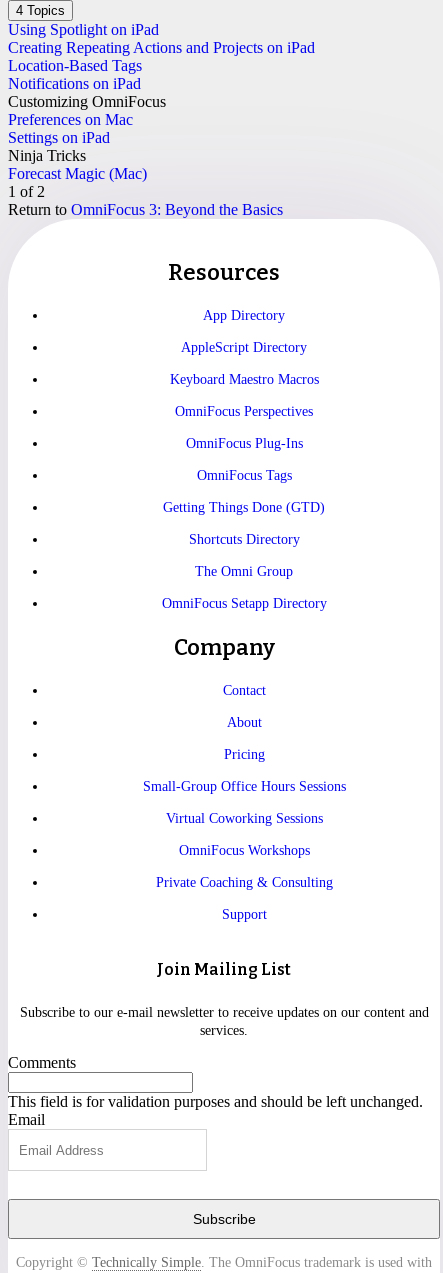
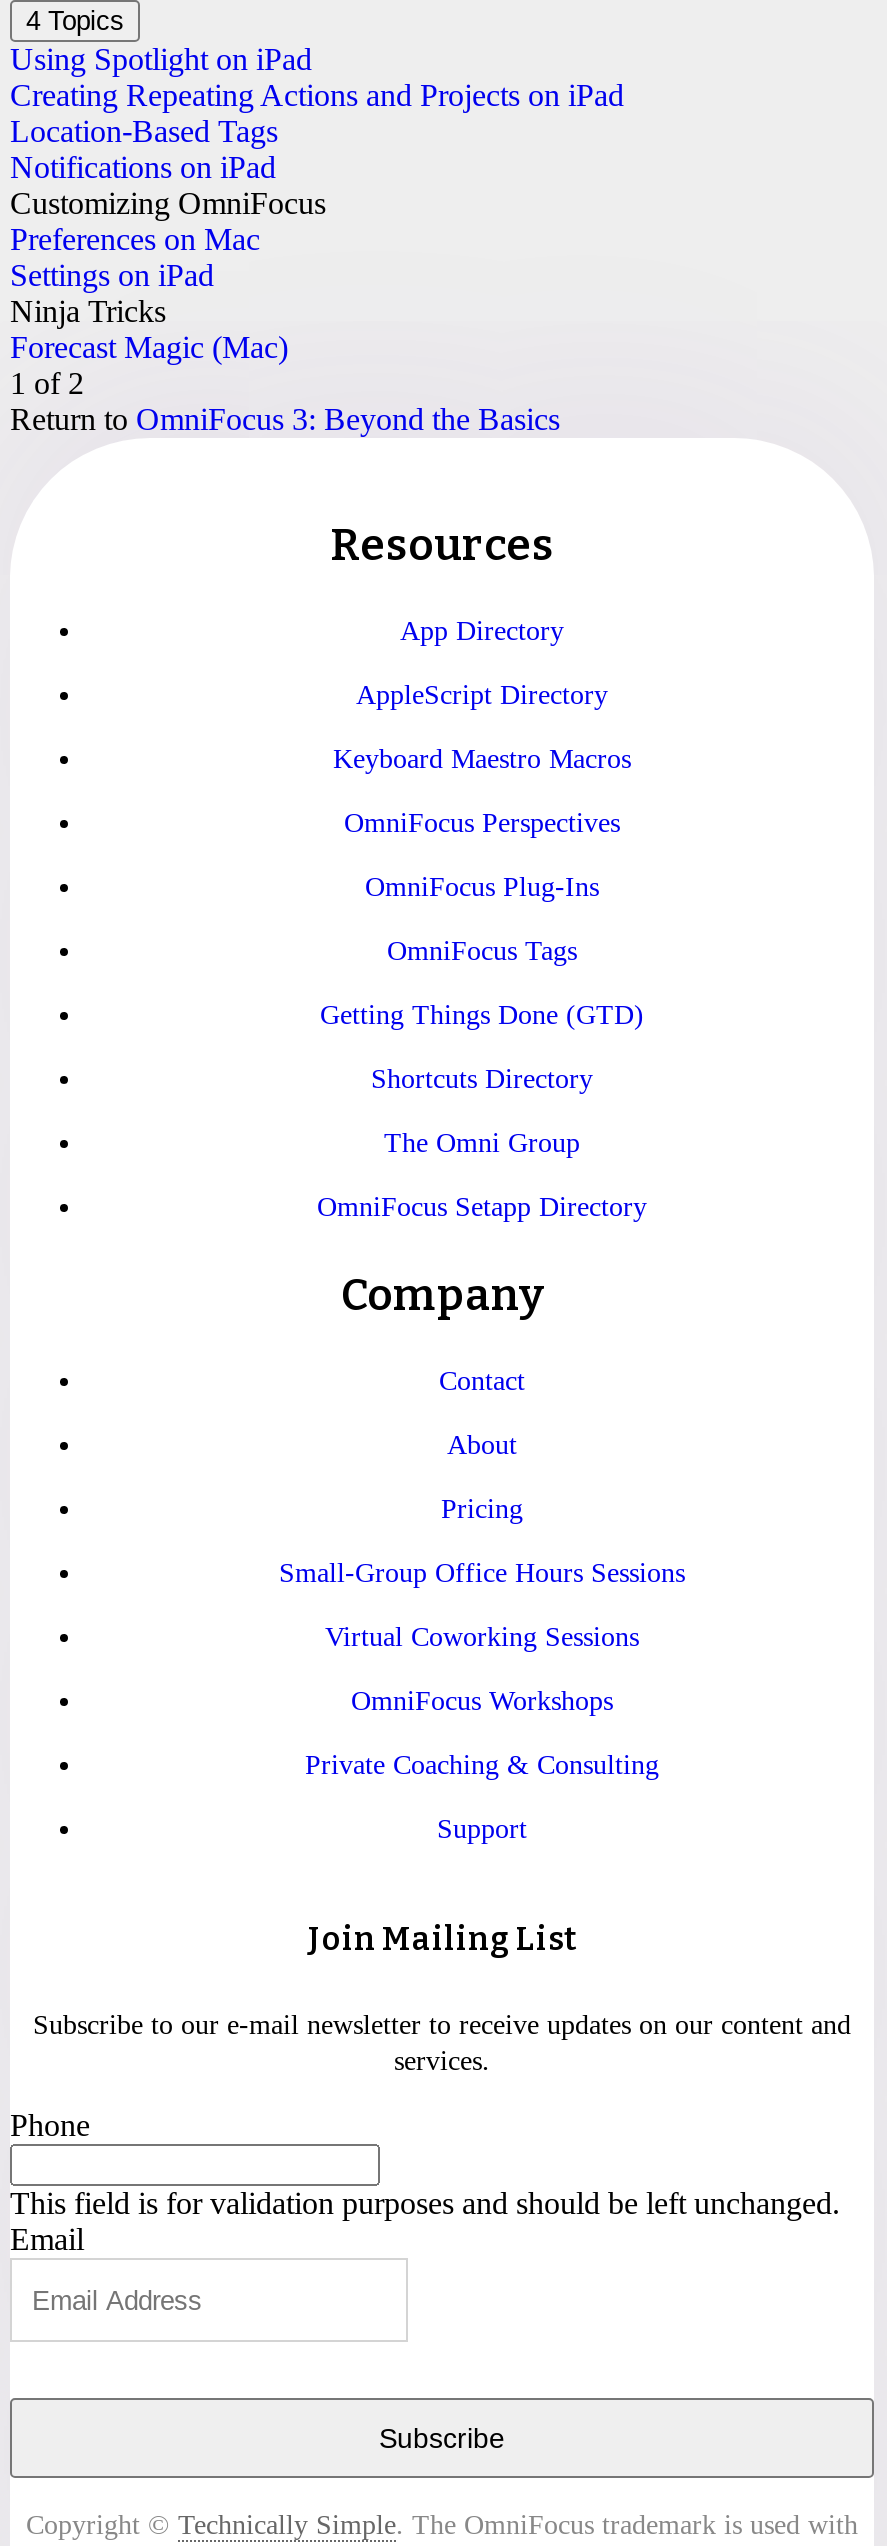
- Comments
+ Phone
